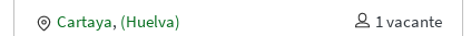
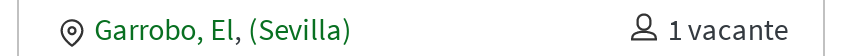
- Cartaya, (Huelva)
+ Garrobo, El, (Sevilla)
